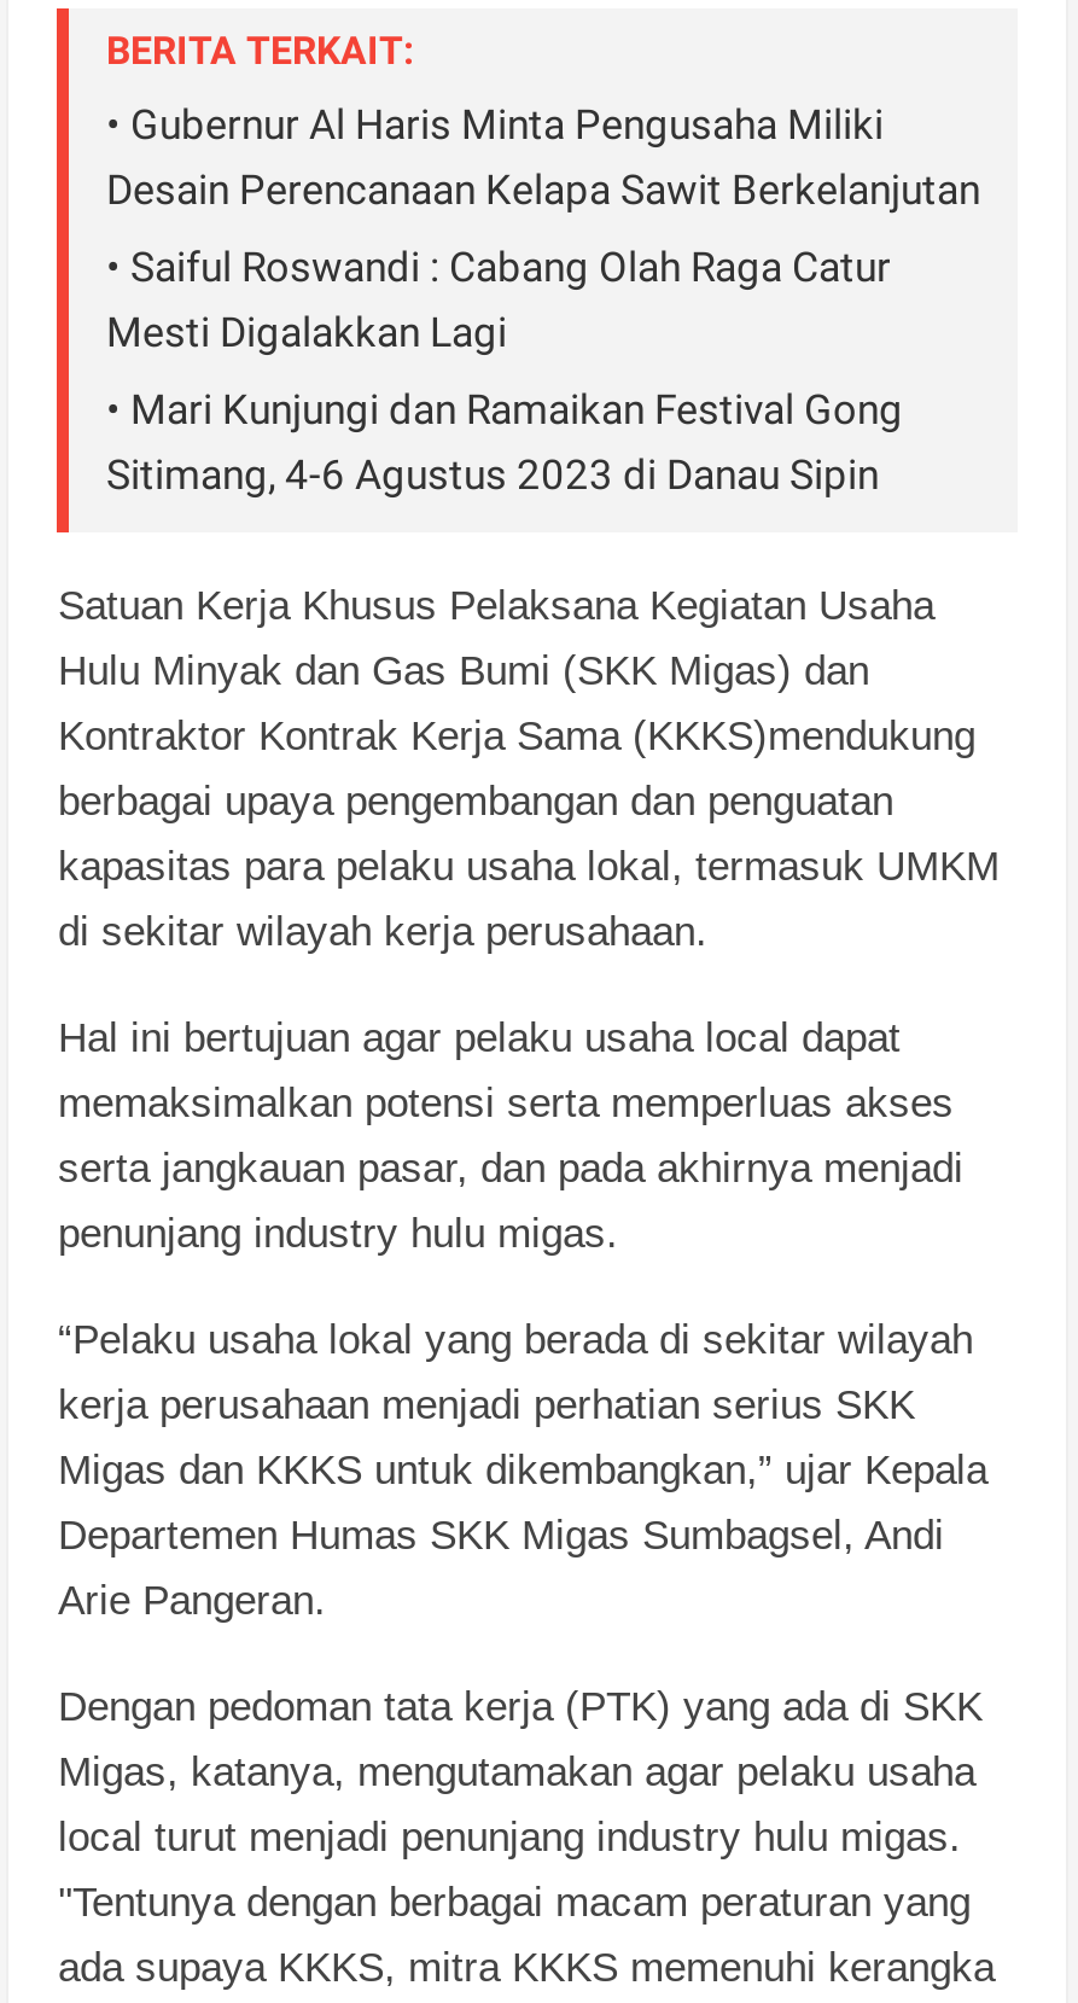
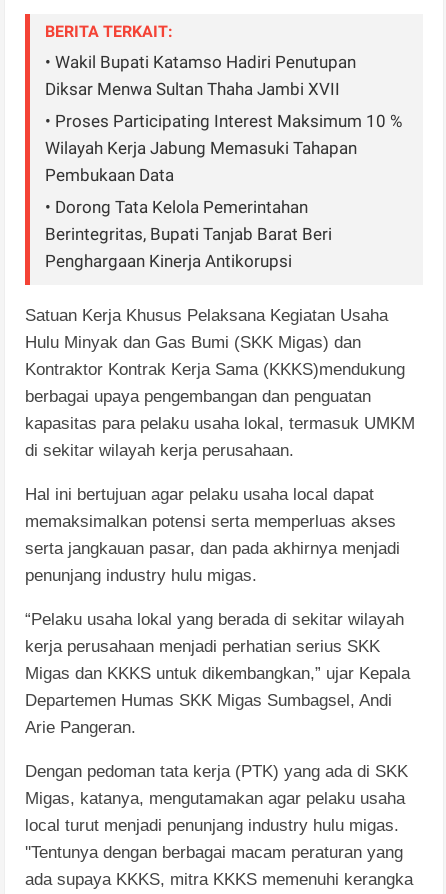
- • Gubernur Al Haris Minta Pengusaha Miliki
- Desain Perencanaan Kelapa Sawit Berkelanjutan
+ • Wakil Bupati Katamso Hadiri Penutupan
+ Diksar Menwa Sultan Thaha Jambi XVII

- • Saiful Roswandi : Cabang Olah Raga Catur
- Mesti Digalakkan Lagi
+ • Proses Participating Interest Maksimum 10 %
+ Wilayah Kerja Jabung Memasuki Tahapan
+ Pembukaan Data

- • Mari Kunjungi dan Ramaikan Festival Gong
- Sitimang, 4-6 Agustus 2023 di Danau Sipin
+ • Dorong Tata Kelola Pemerintahan
+ Berintegritas, Bupati Tanjab Barat Beri
+ Penghargaan Kinerja Antikorupsi
